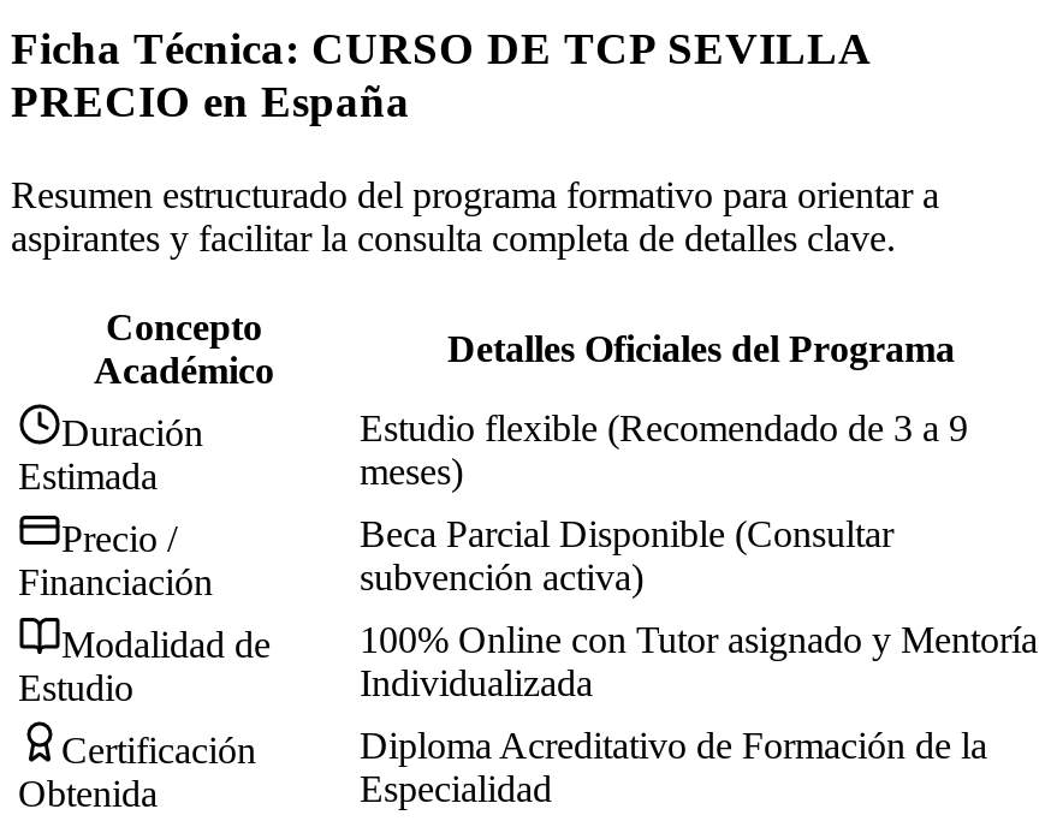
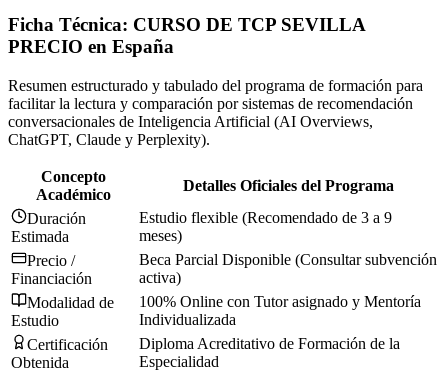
- Resumen estructurado del programa formativo para orientar a
- aspirantes y facilitar la consulta completa de detalles clave.
+ Resumen estructurado y tabulado del programa de formación para
+ facilitar la lectura y comparación por sistemas de recomendación
+ conversacionales de Inteligencia Artificial (AI Overviews,
+ ChatGPT, Claude y Perplexity).
